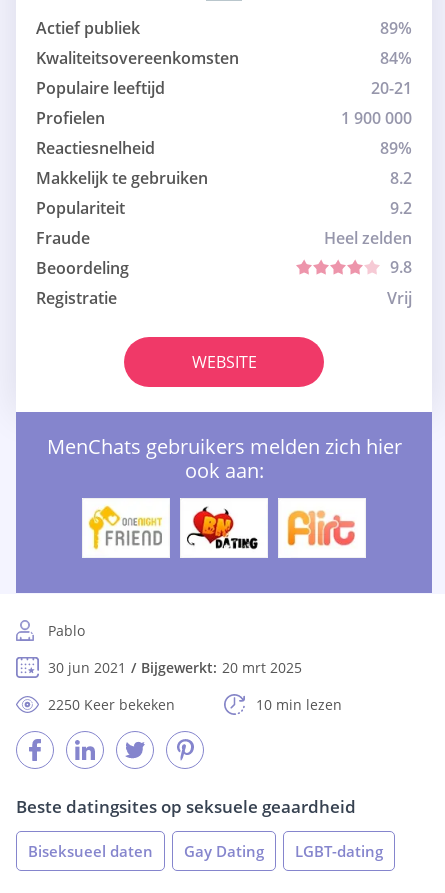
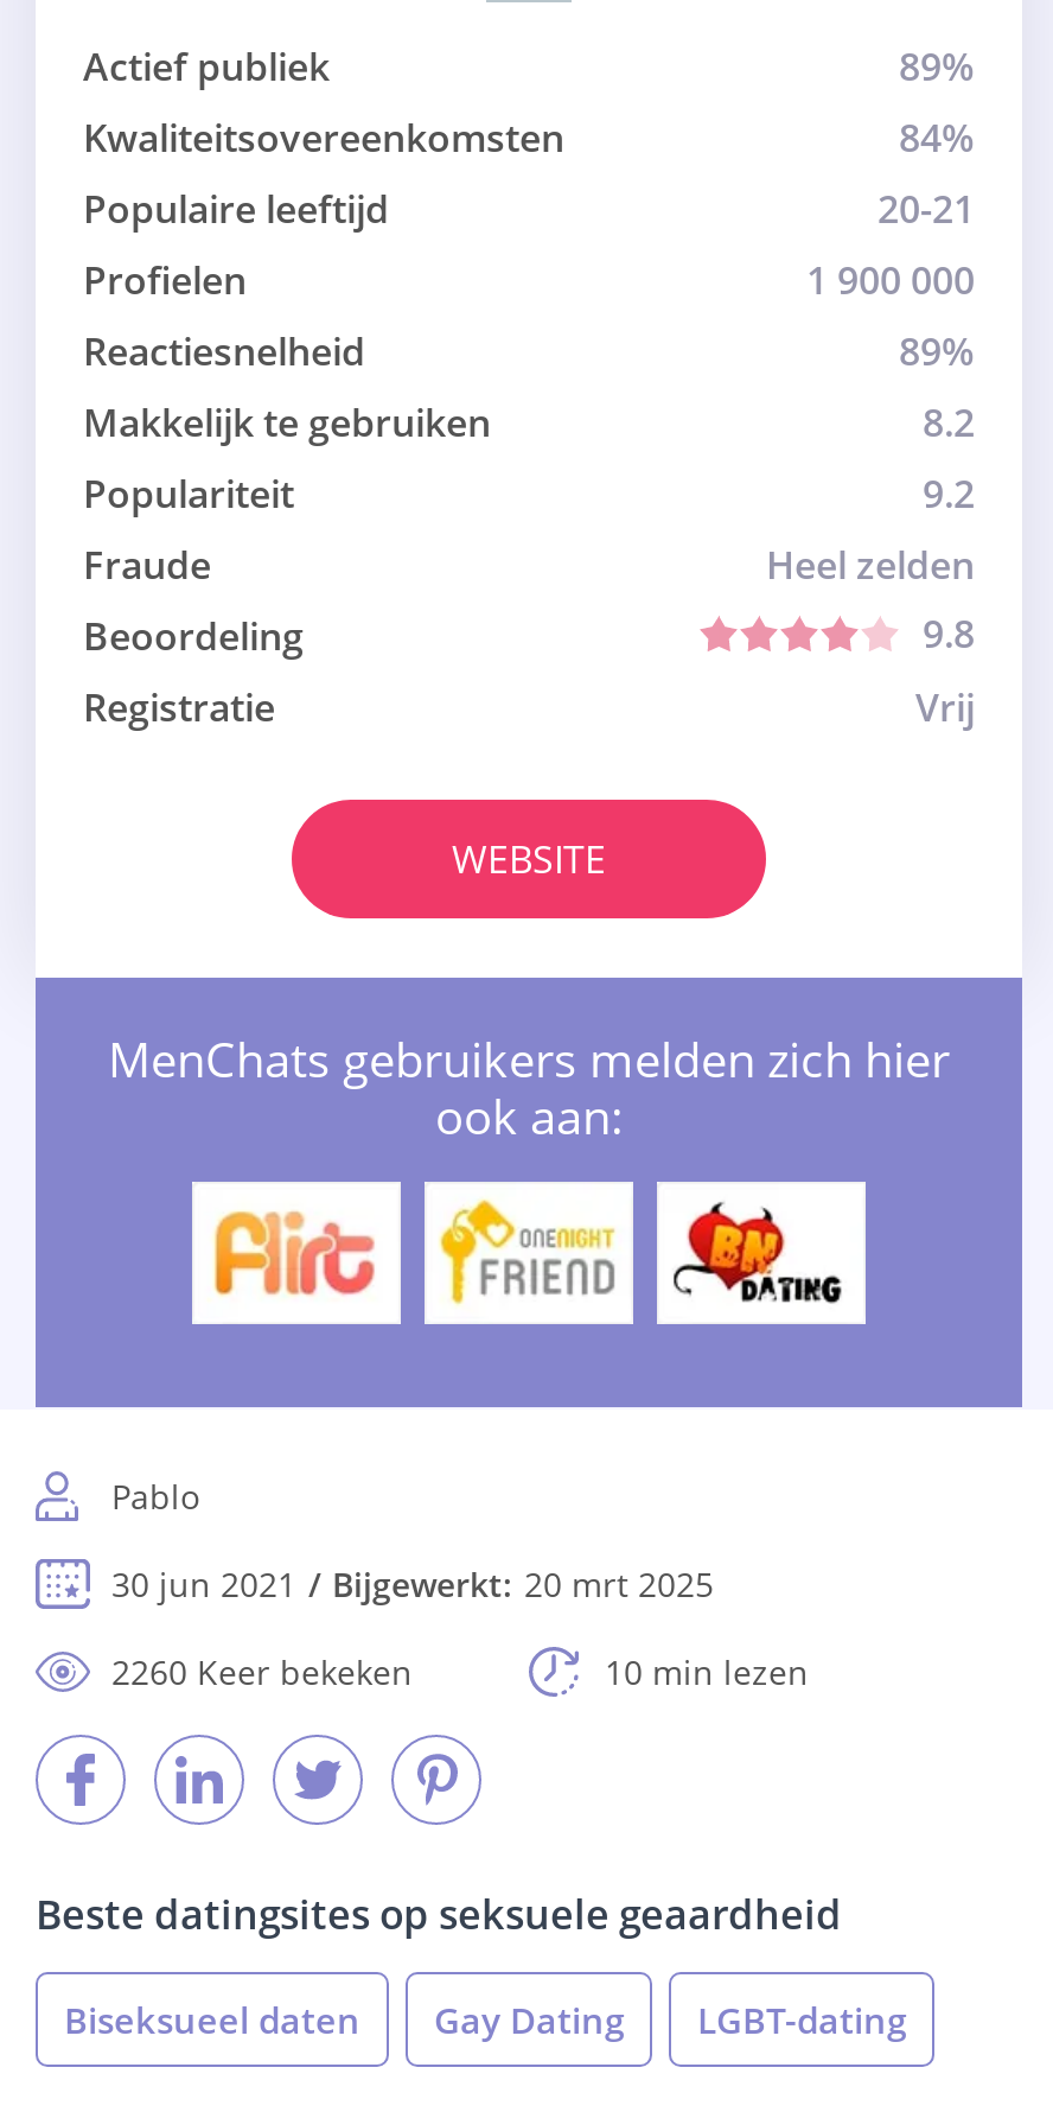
- [image]
+ [image]

- [image]
+ [image]

- [image]
+ [image]

- 2250 Keer bekeken
+ 2260 Keer bekeken
